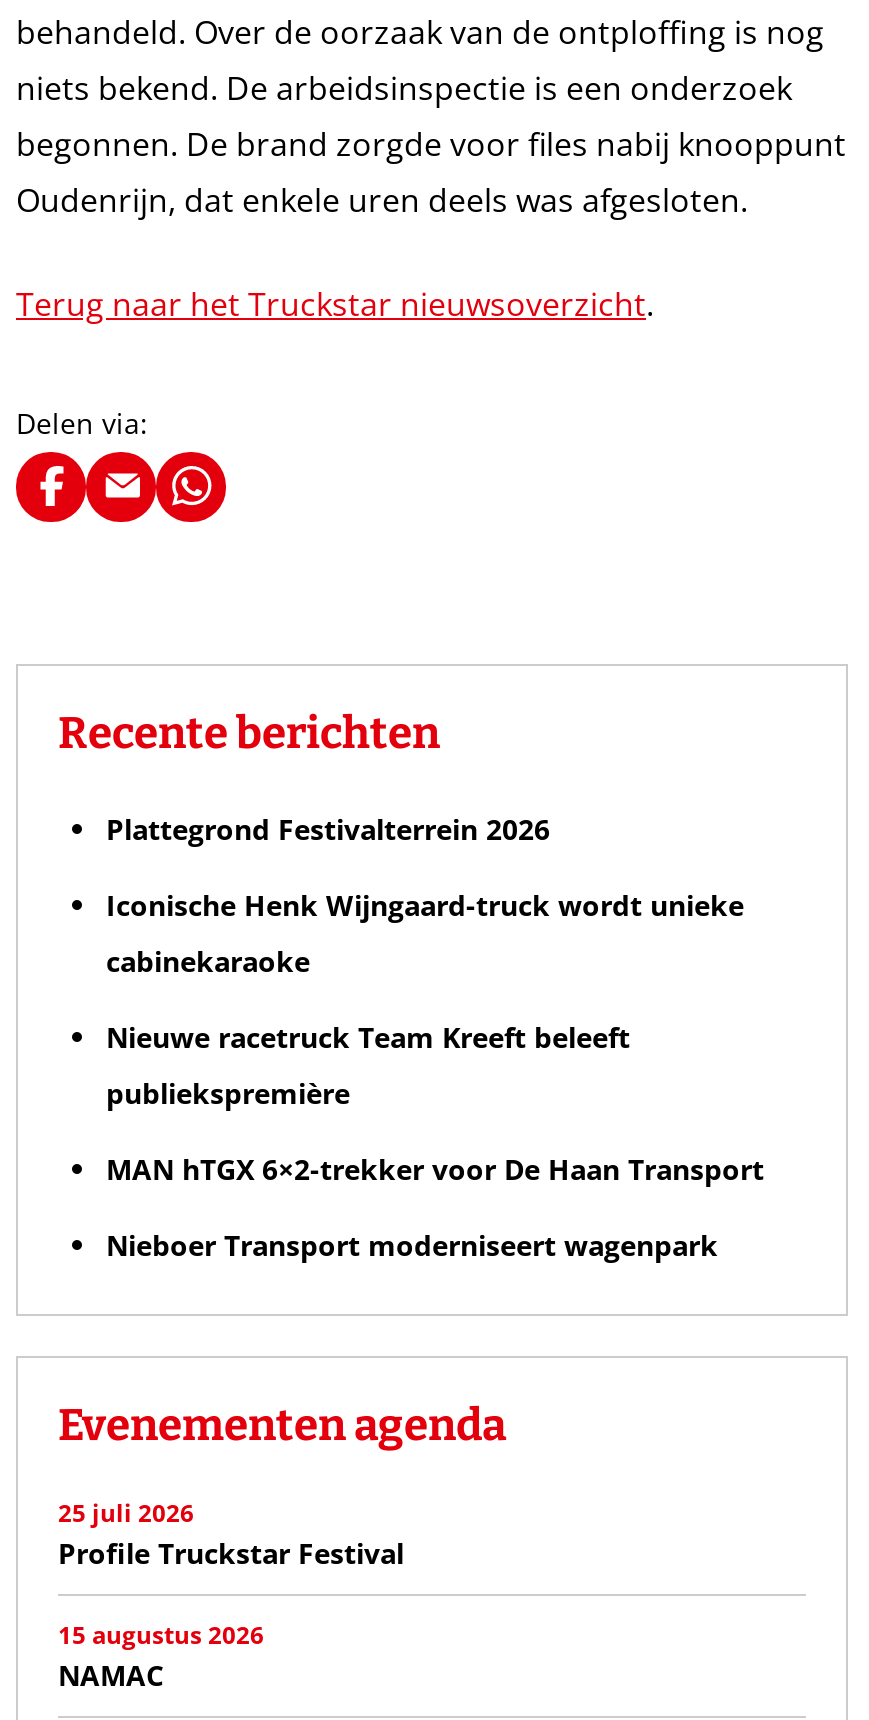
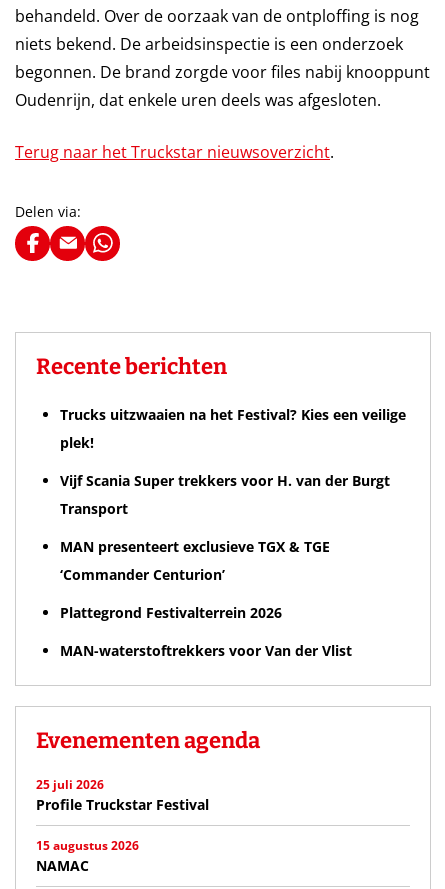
+ Trucks uitzwaaien na het Festival? Kies een veilige
+ plek!
+ Vijf Scania Super trekkers voor H. van der Burgt
+ Transport
+ MAN presenteert exclusieve TGX & TGE
+ ‘Commander Centurion’

moved down: Plattegrond Festivalterrein 2026

- Iconische Henk Wijngaard-truck wordt unieke
- cabinekaraoke
- Nieuwe racetruck Team Kreeft beleeft
- publiekspremière
- MAN hTGX 6×2-trekker voor De Haan Transport
- Nieboer Transport moderniseert wagenpark
+ MAN-waterstoftrekkers voor Van der Vlist
